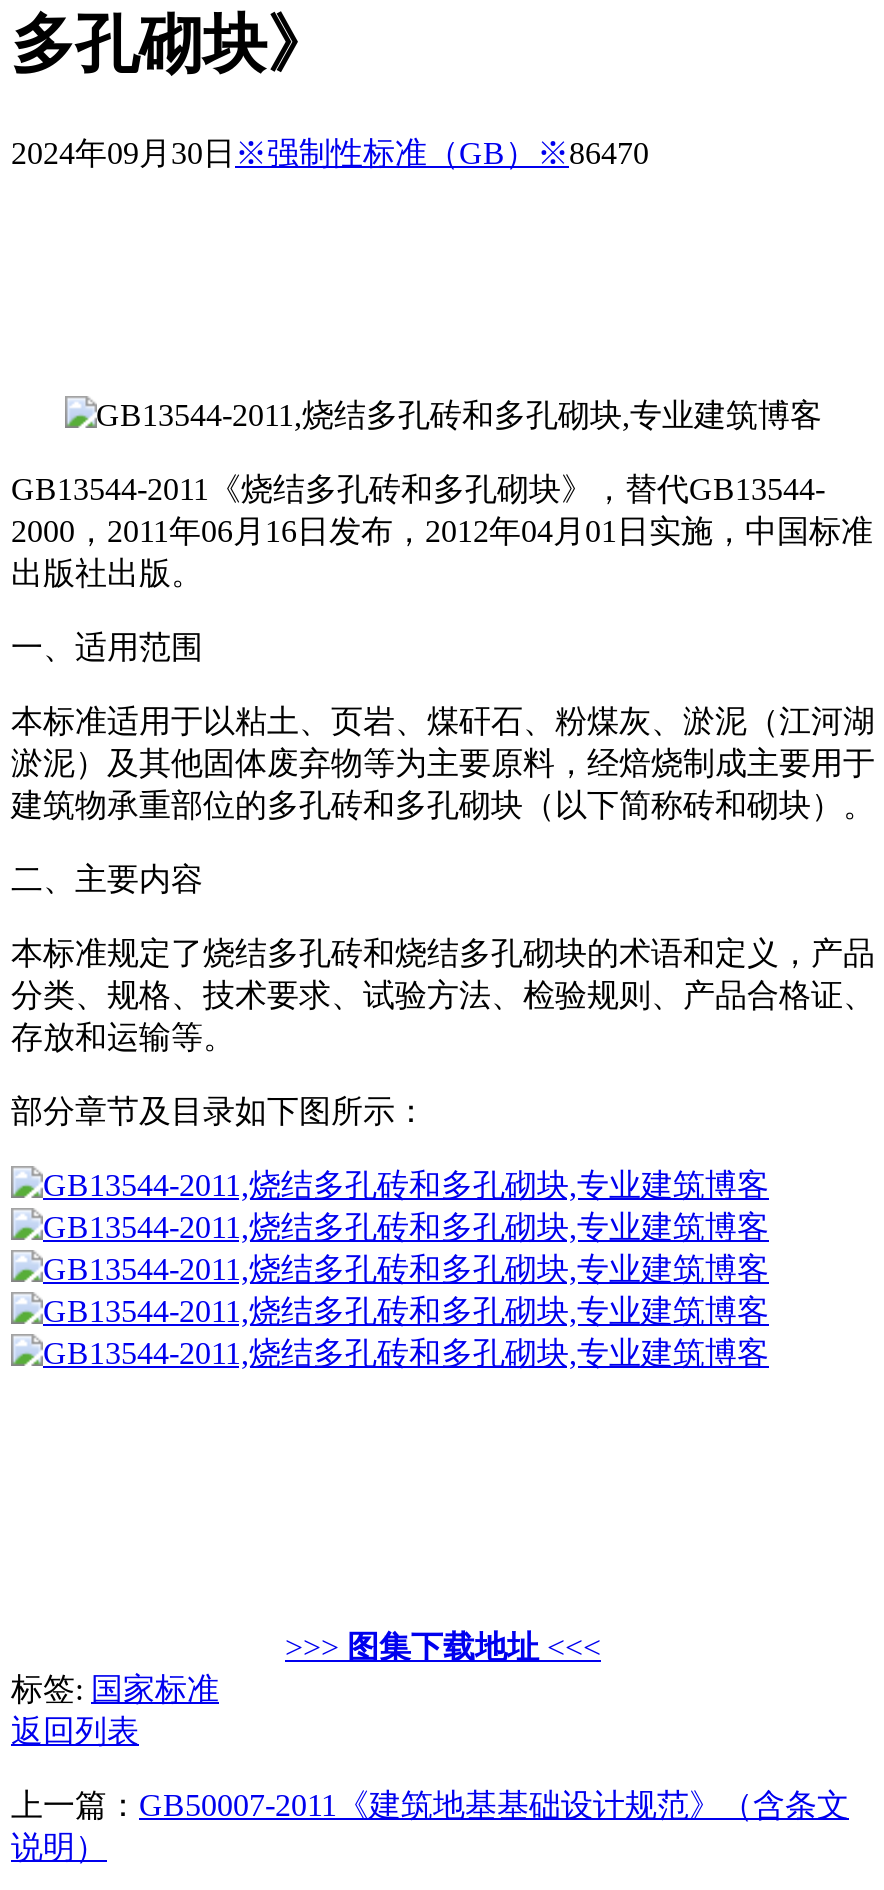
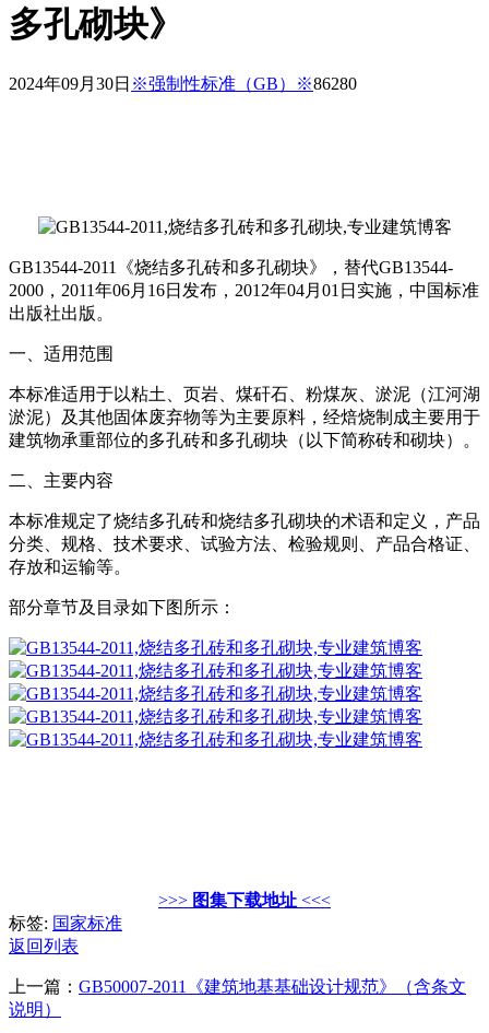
- 2024年09月30日※强制性标准（GB）※86470
+ 2024年09月30日※强制性标准（GB）※86280
